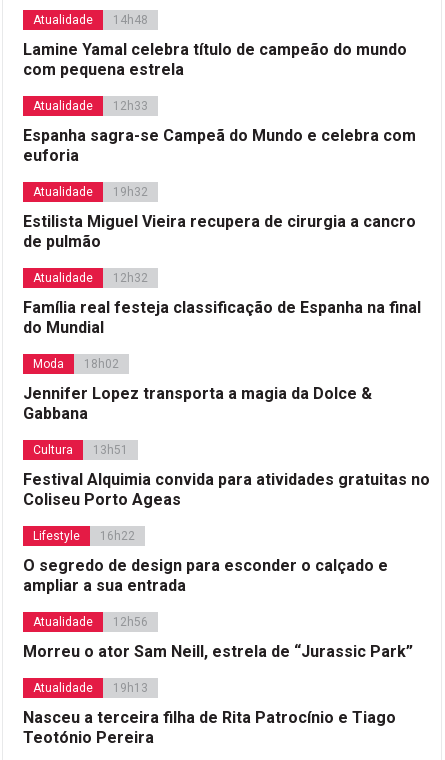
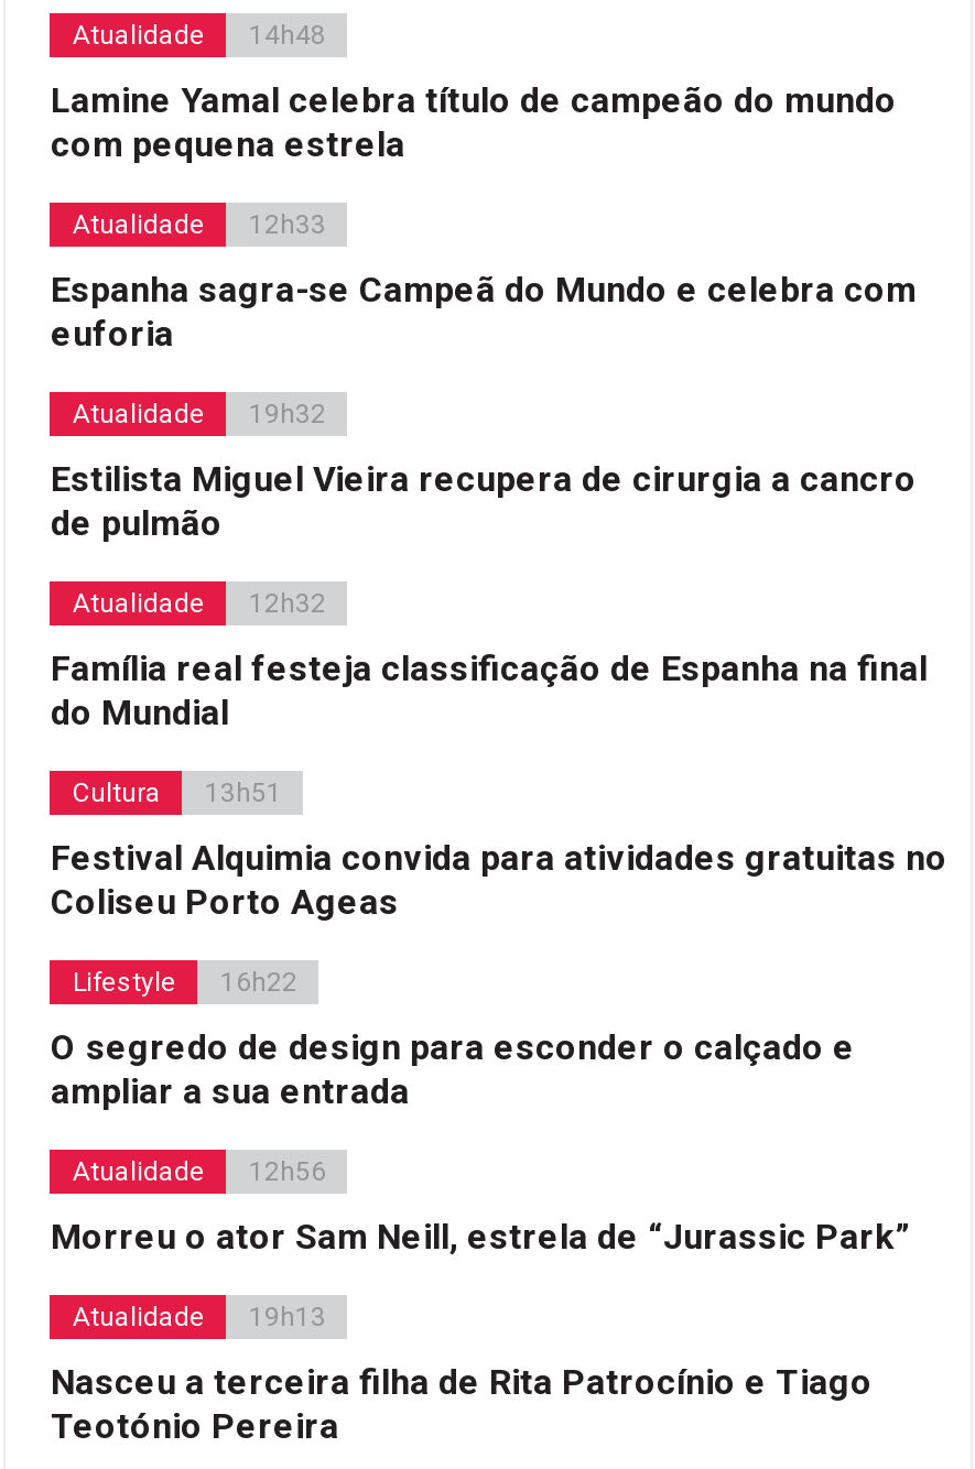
- Moda
- 18h02
- Jennifer Lopez transporta a magia da Dolce &
- Gabbana
